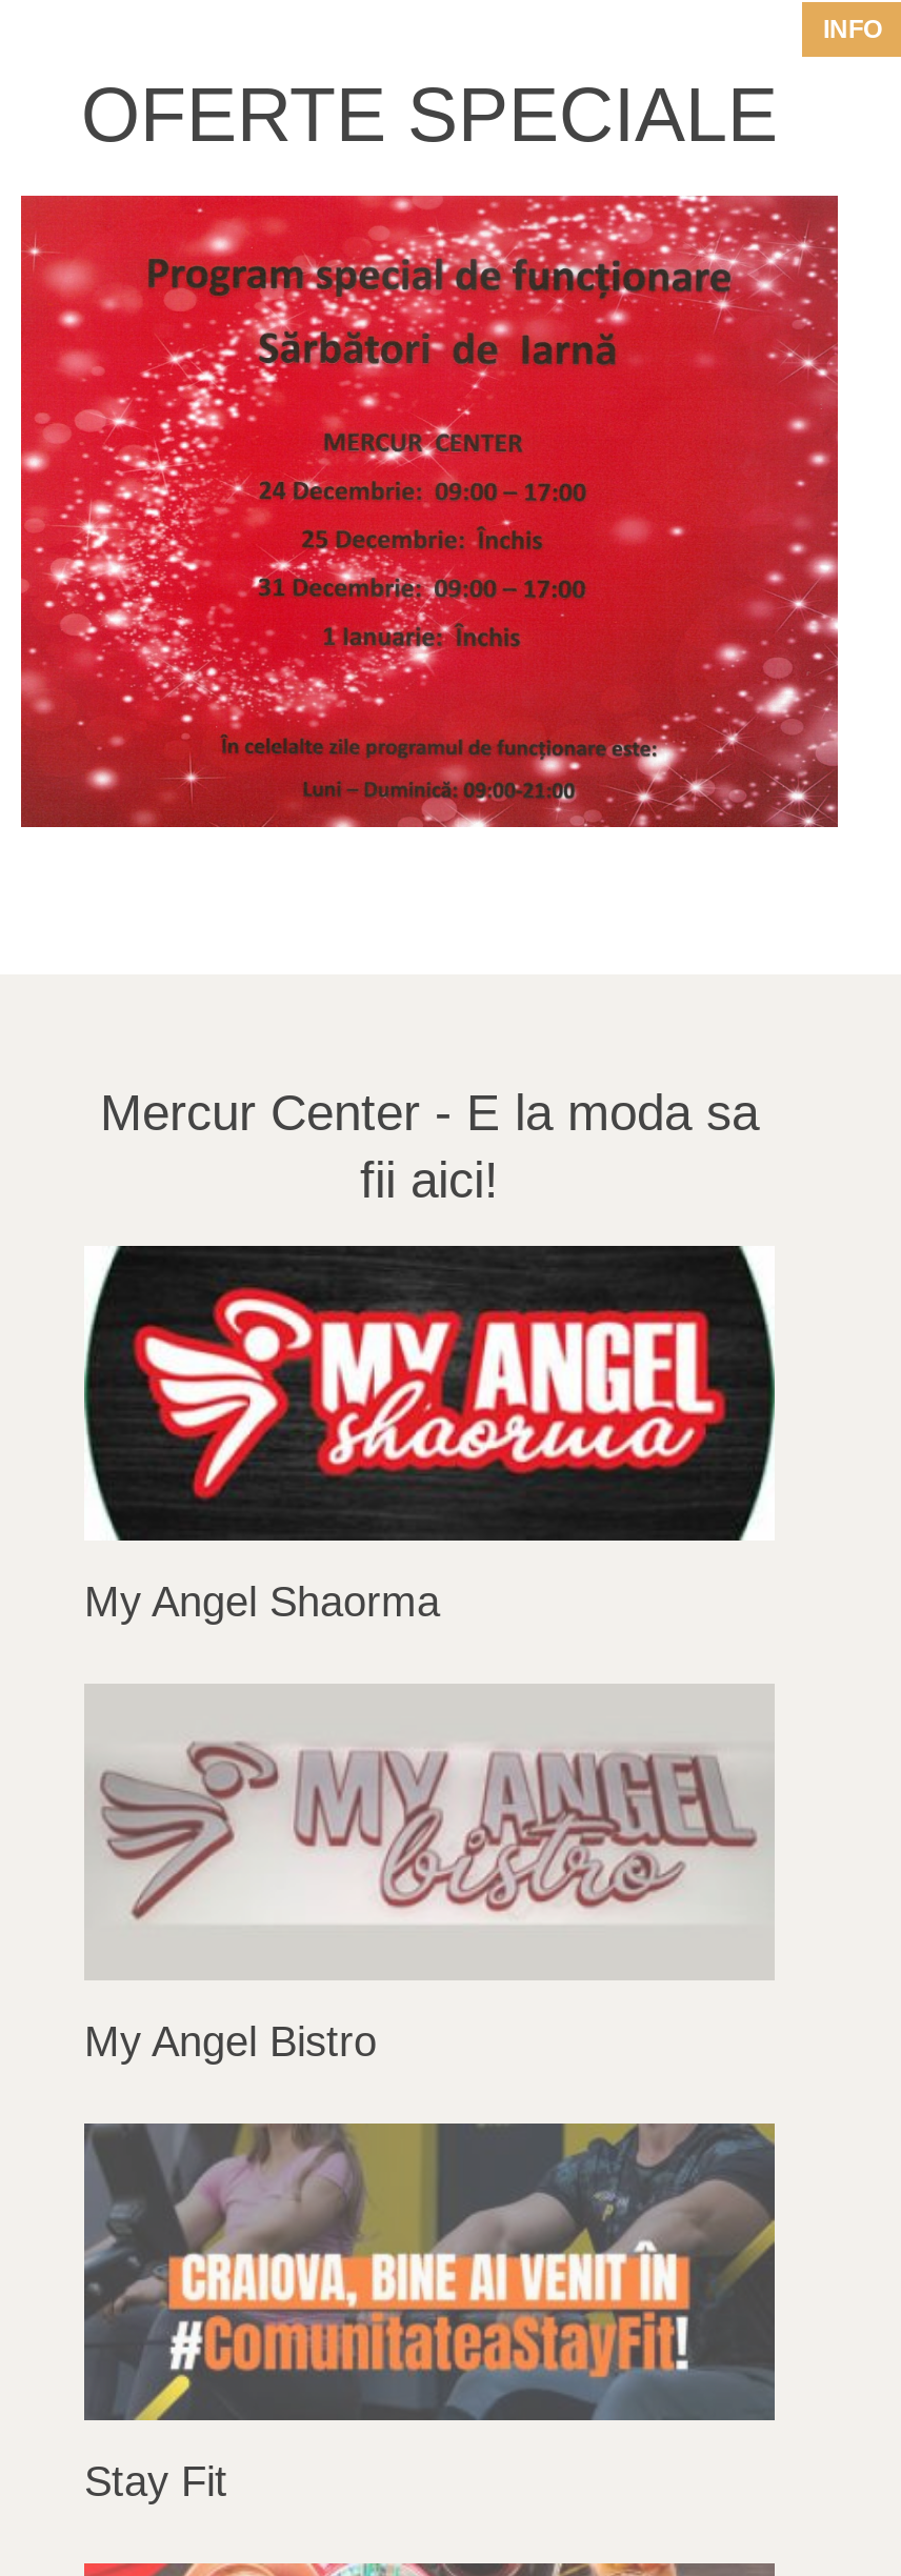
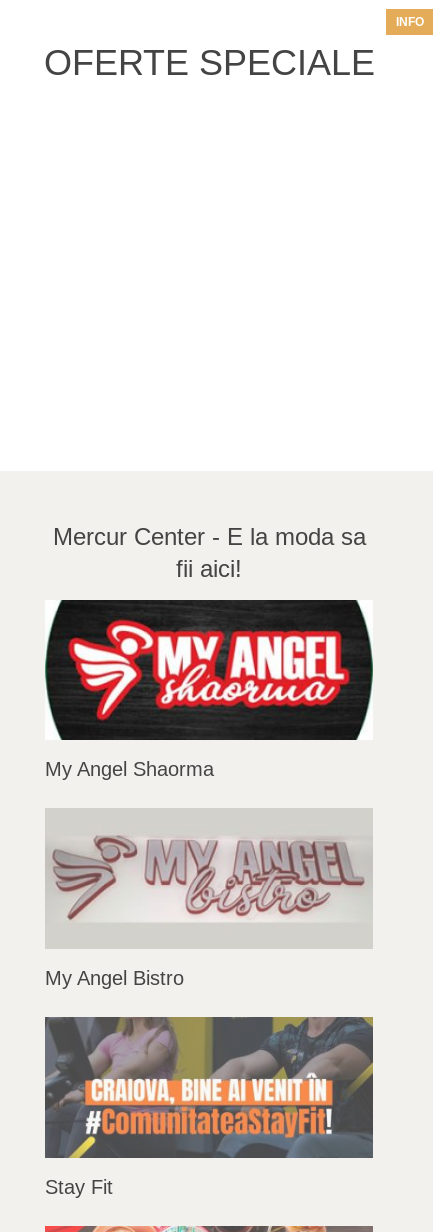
- [image]
